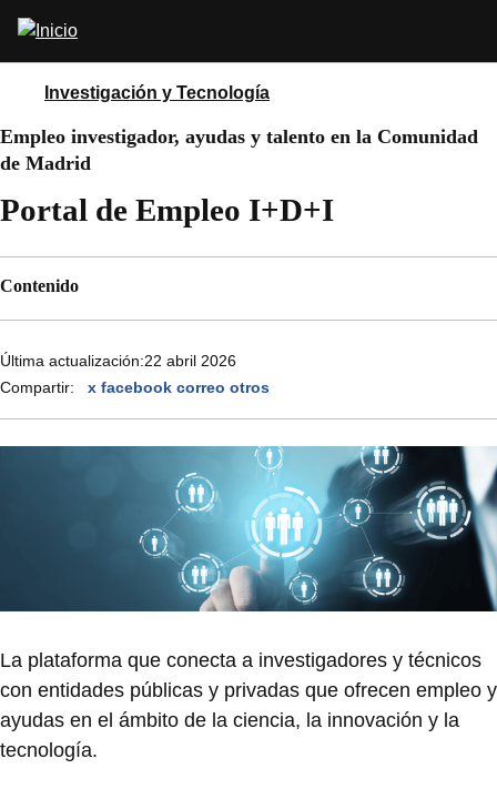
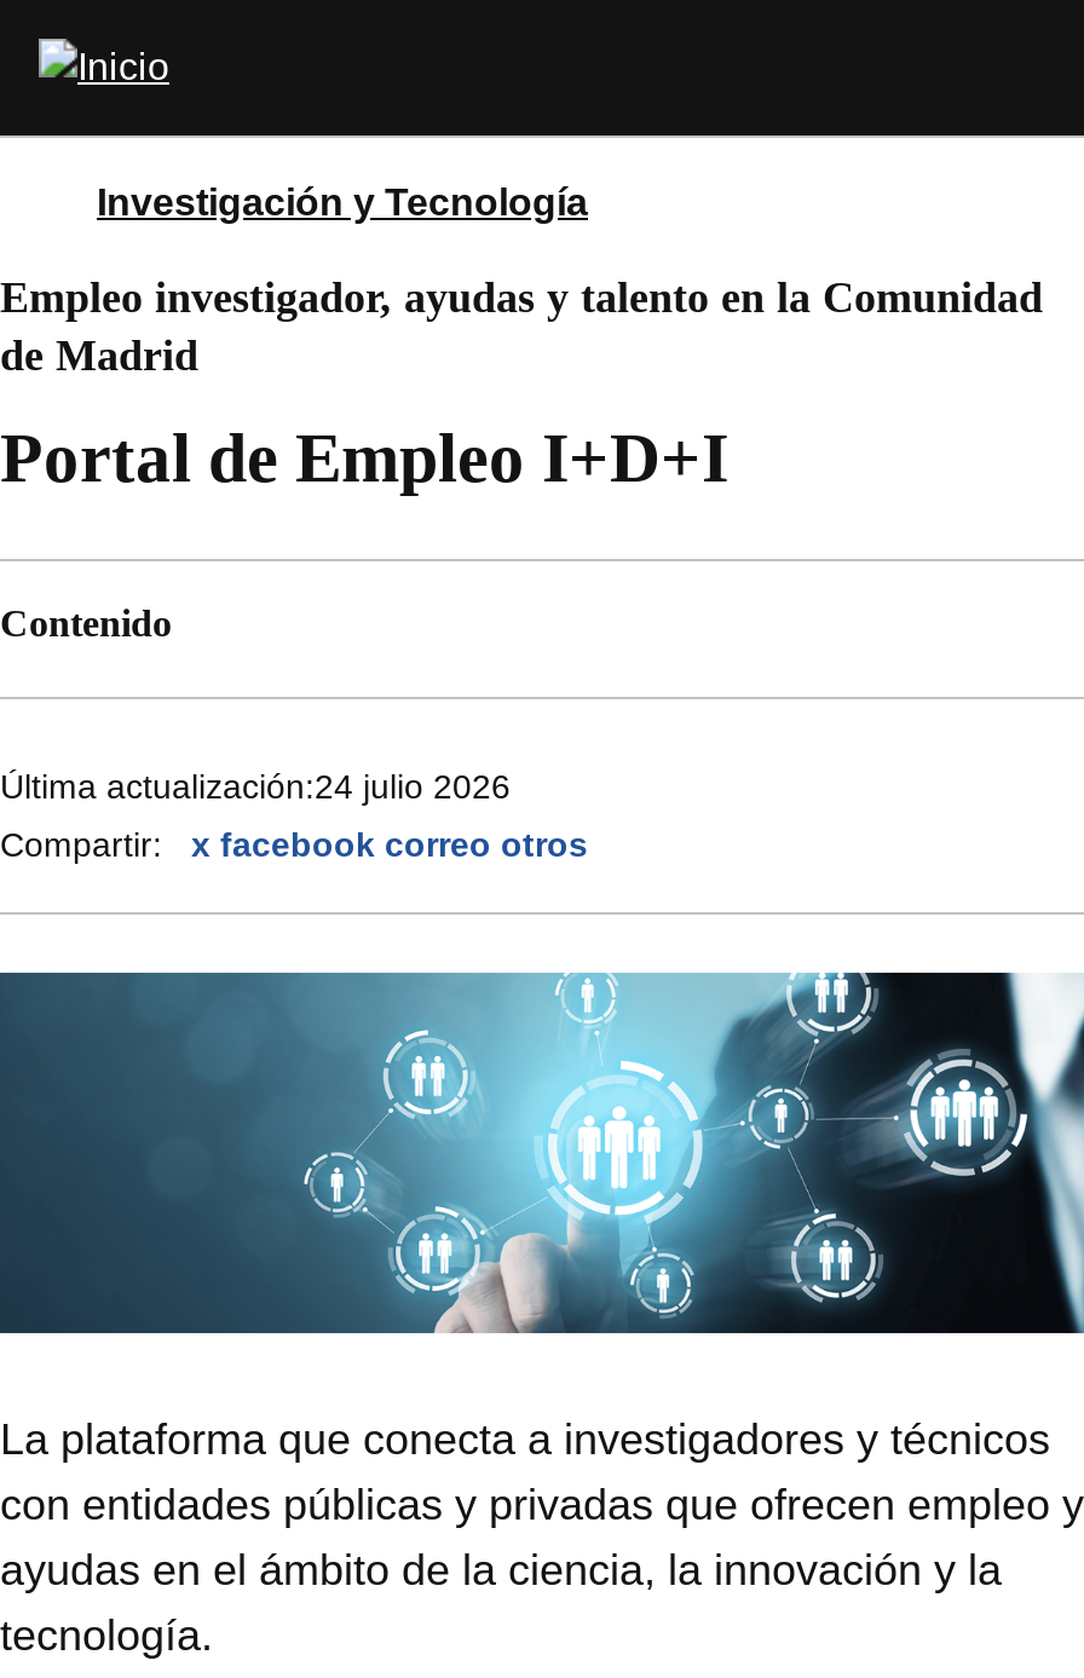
- Última actualización:22 abril 2026
+ Última actualización:24 julio 2026
